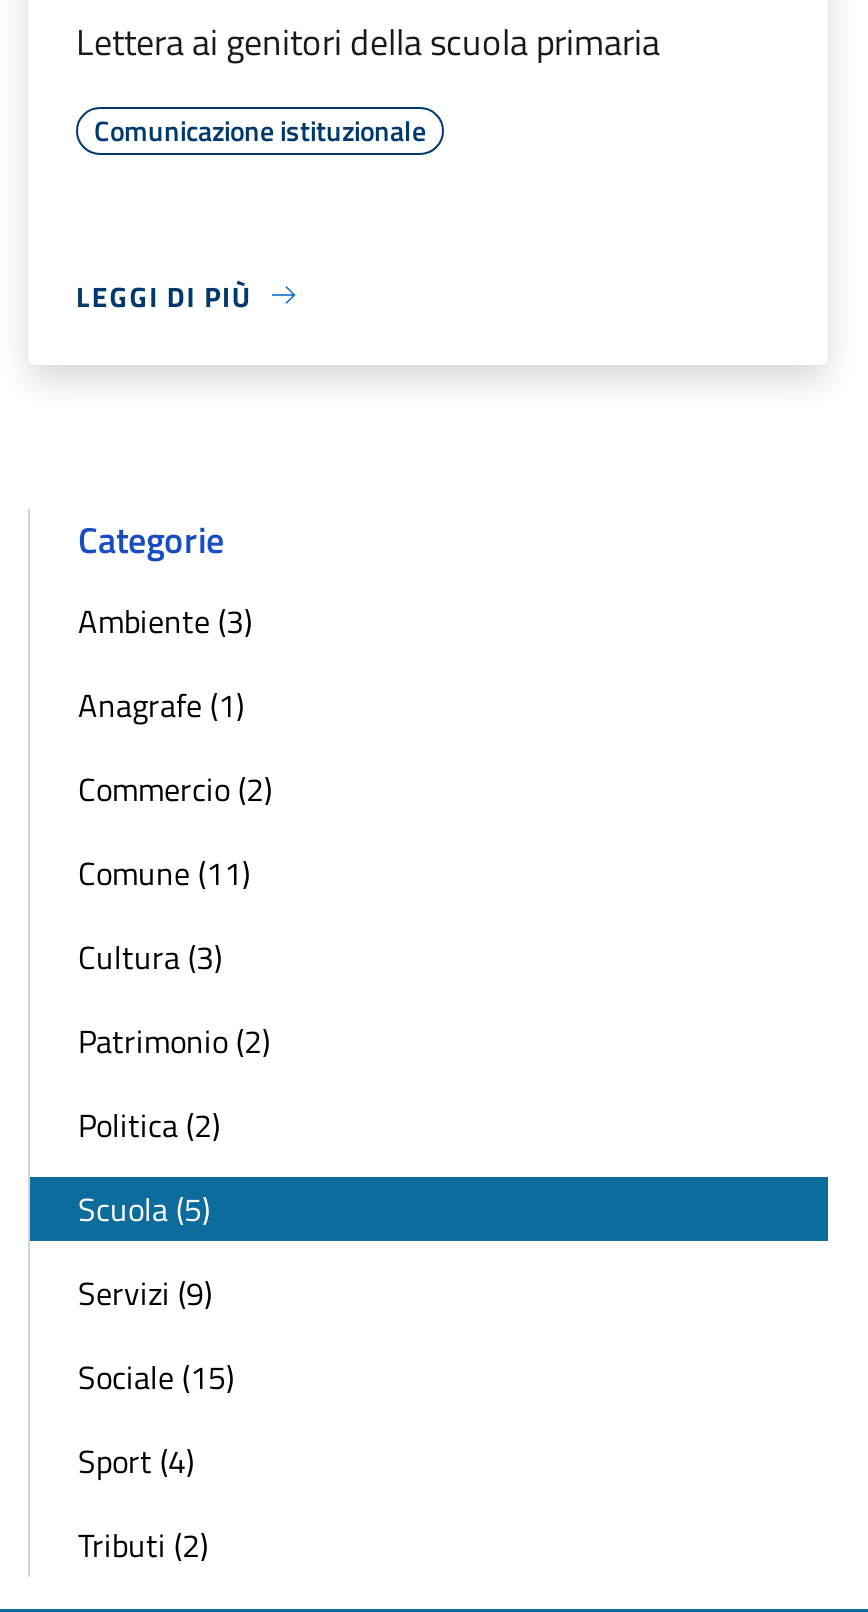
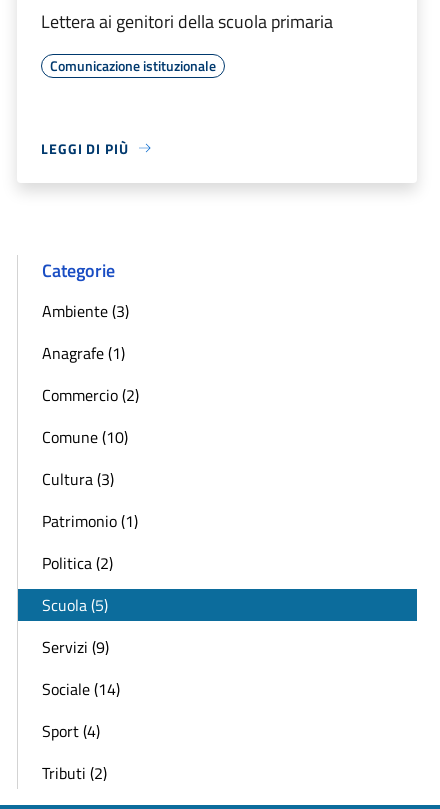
- Comune (11)
+ Comune (10)

- Patrimonio (2)
+ Patrimonio (1)

- Sociale (15)
+ Sociale (14)
